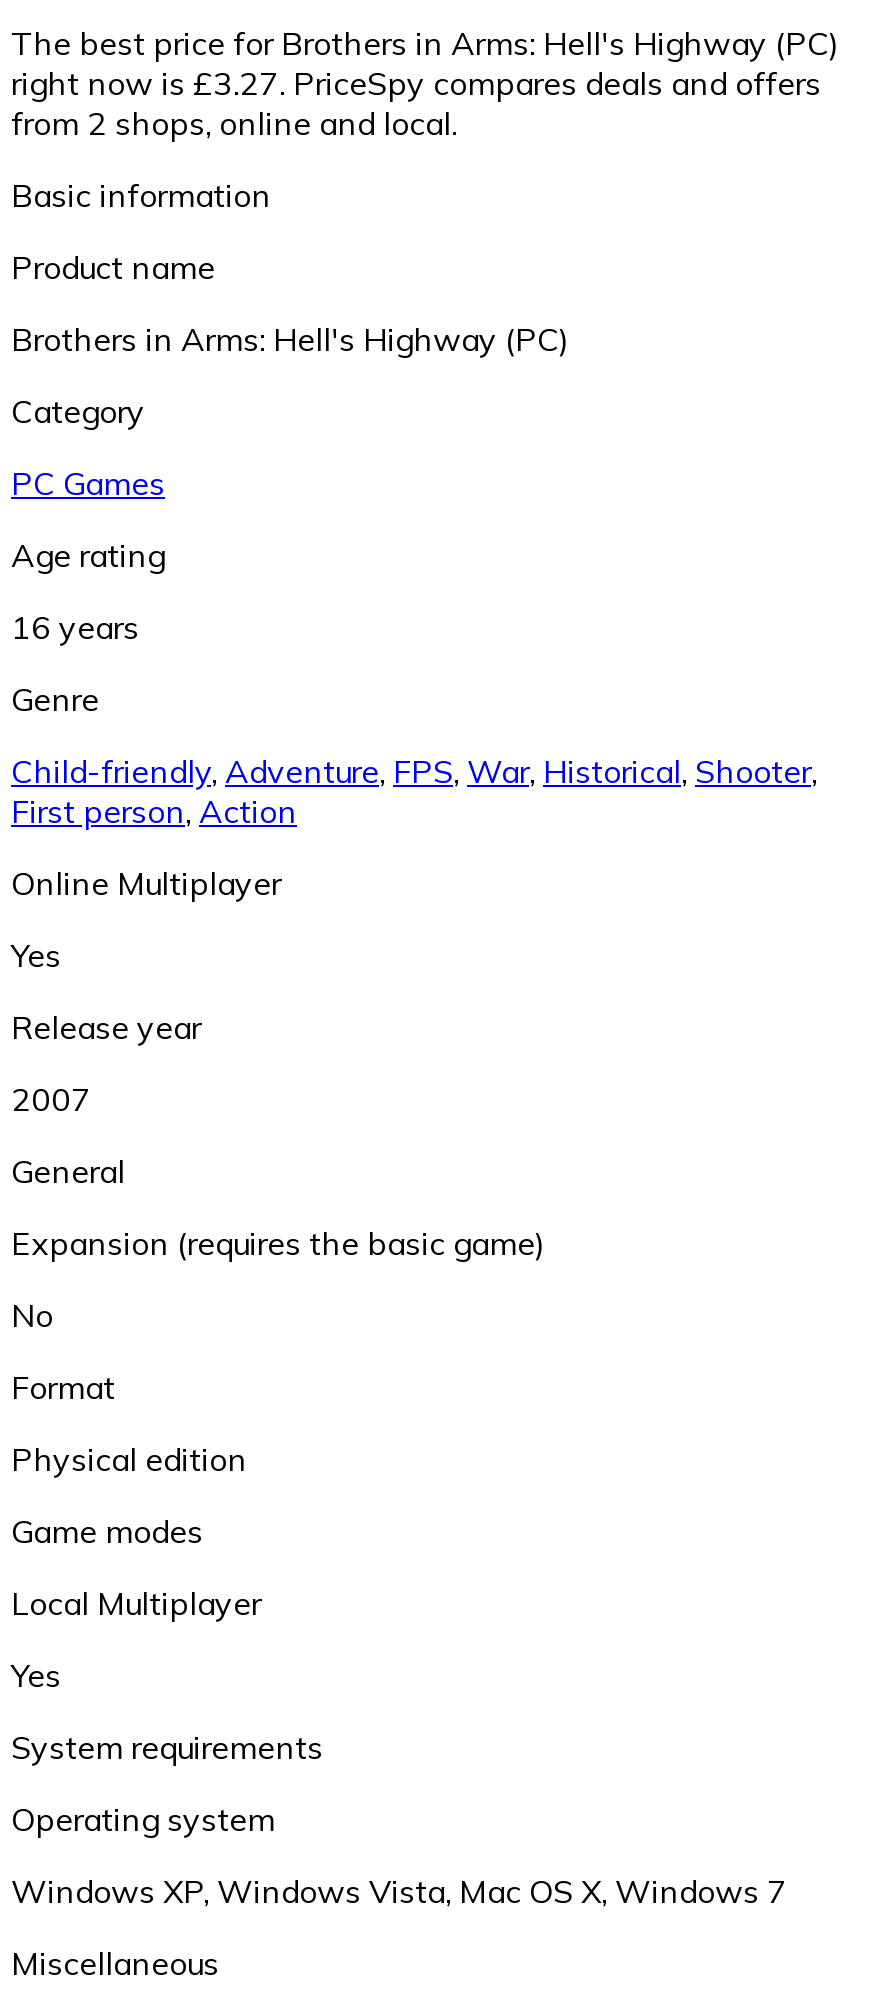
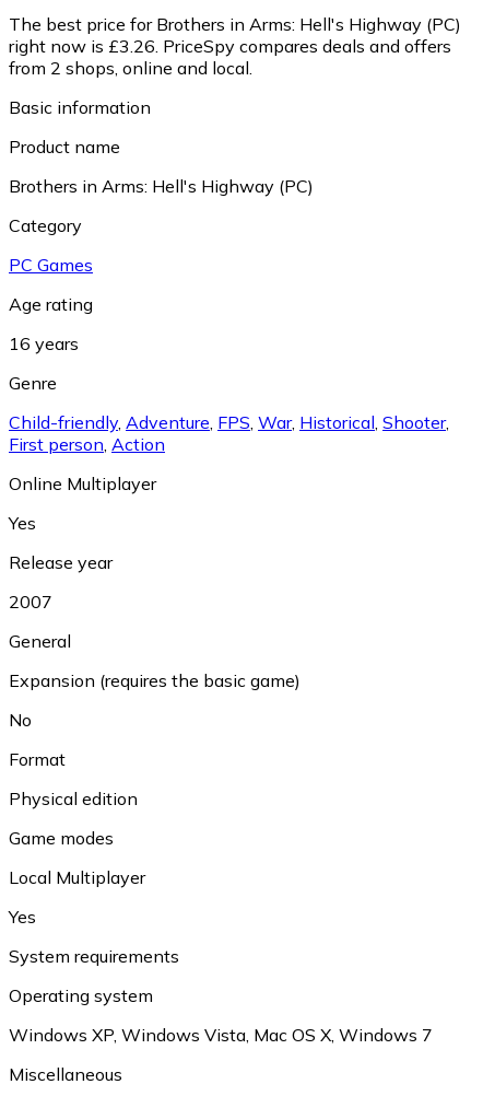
- right now is £3.27. PriceSpy compares deals and offers
+ right now is £3.26. PriceSpy compares deals and offers
